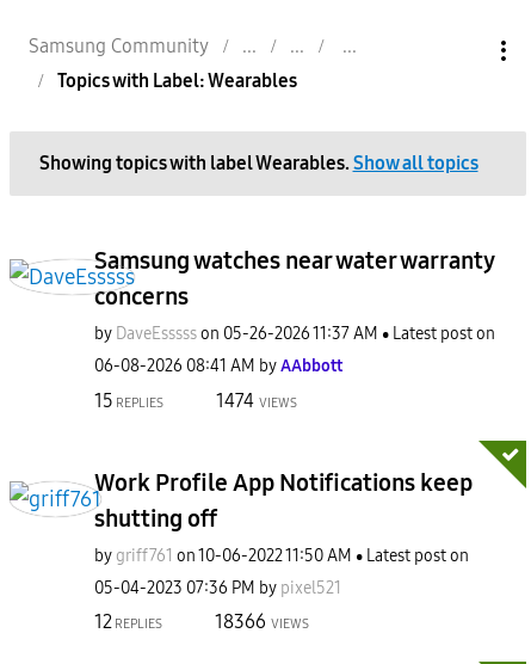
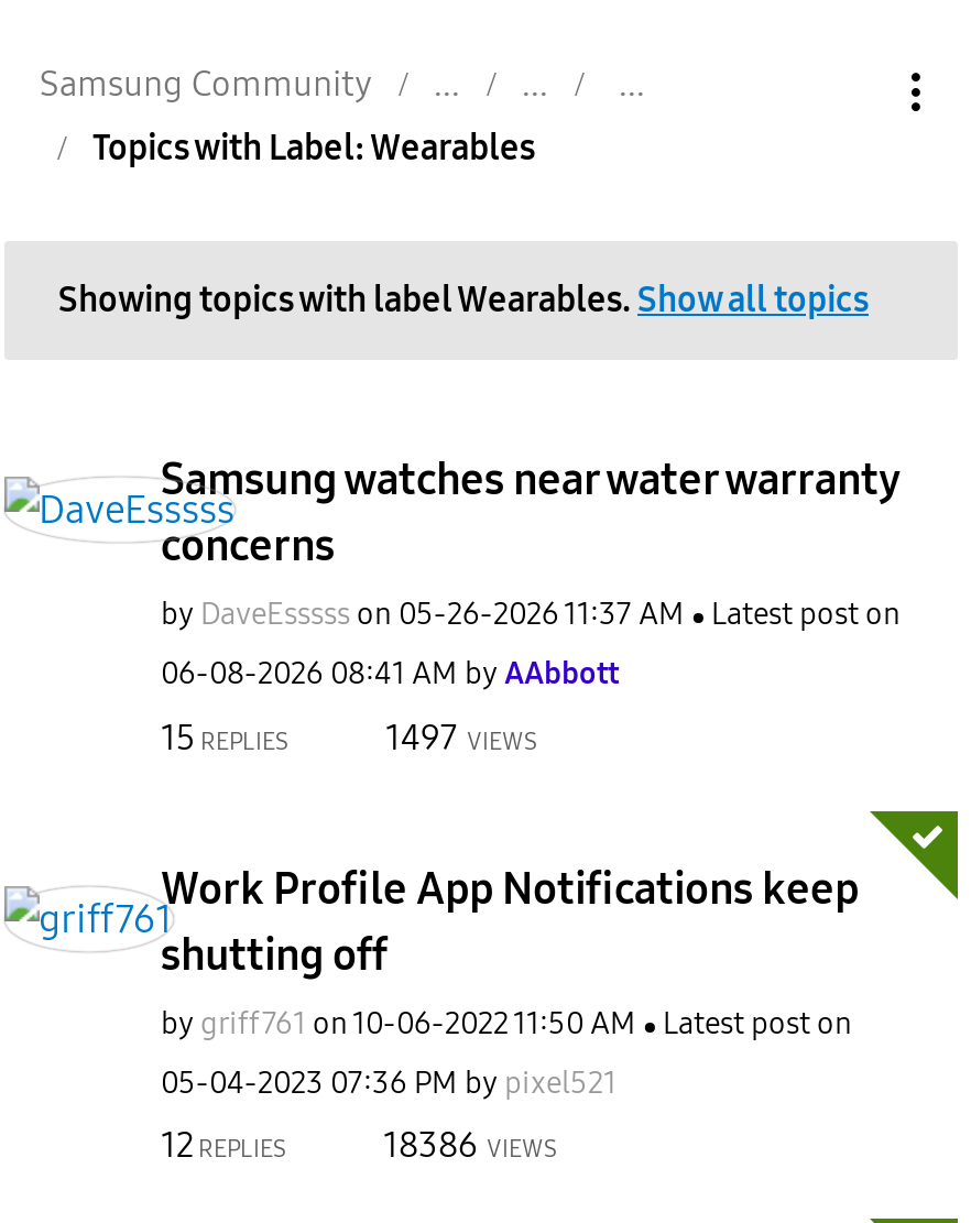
- 1474 VIEWS
+ 1497 VIEWS

- 18366 VIEWS
+ 18386 VIEWS
